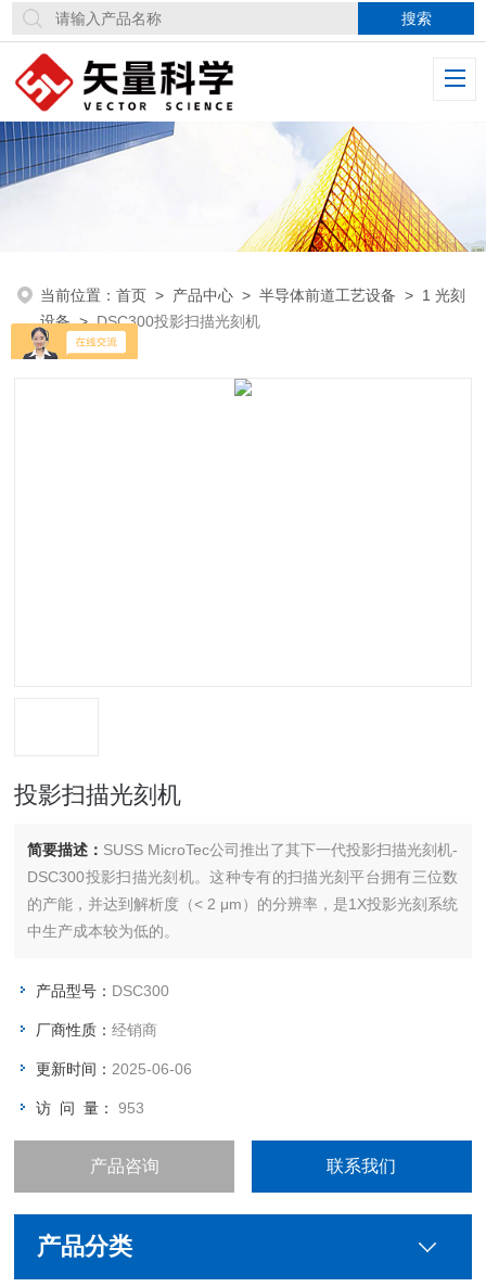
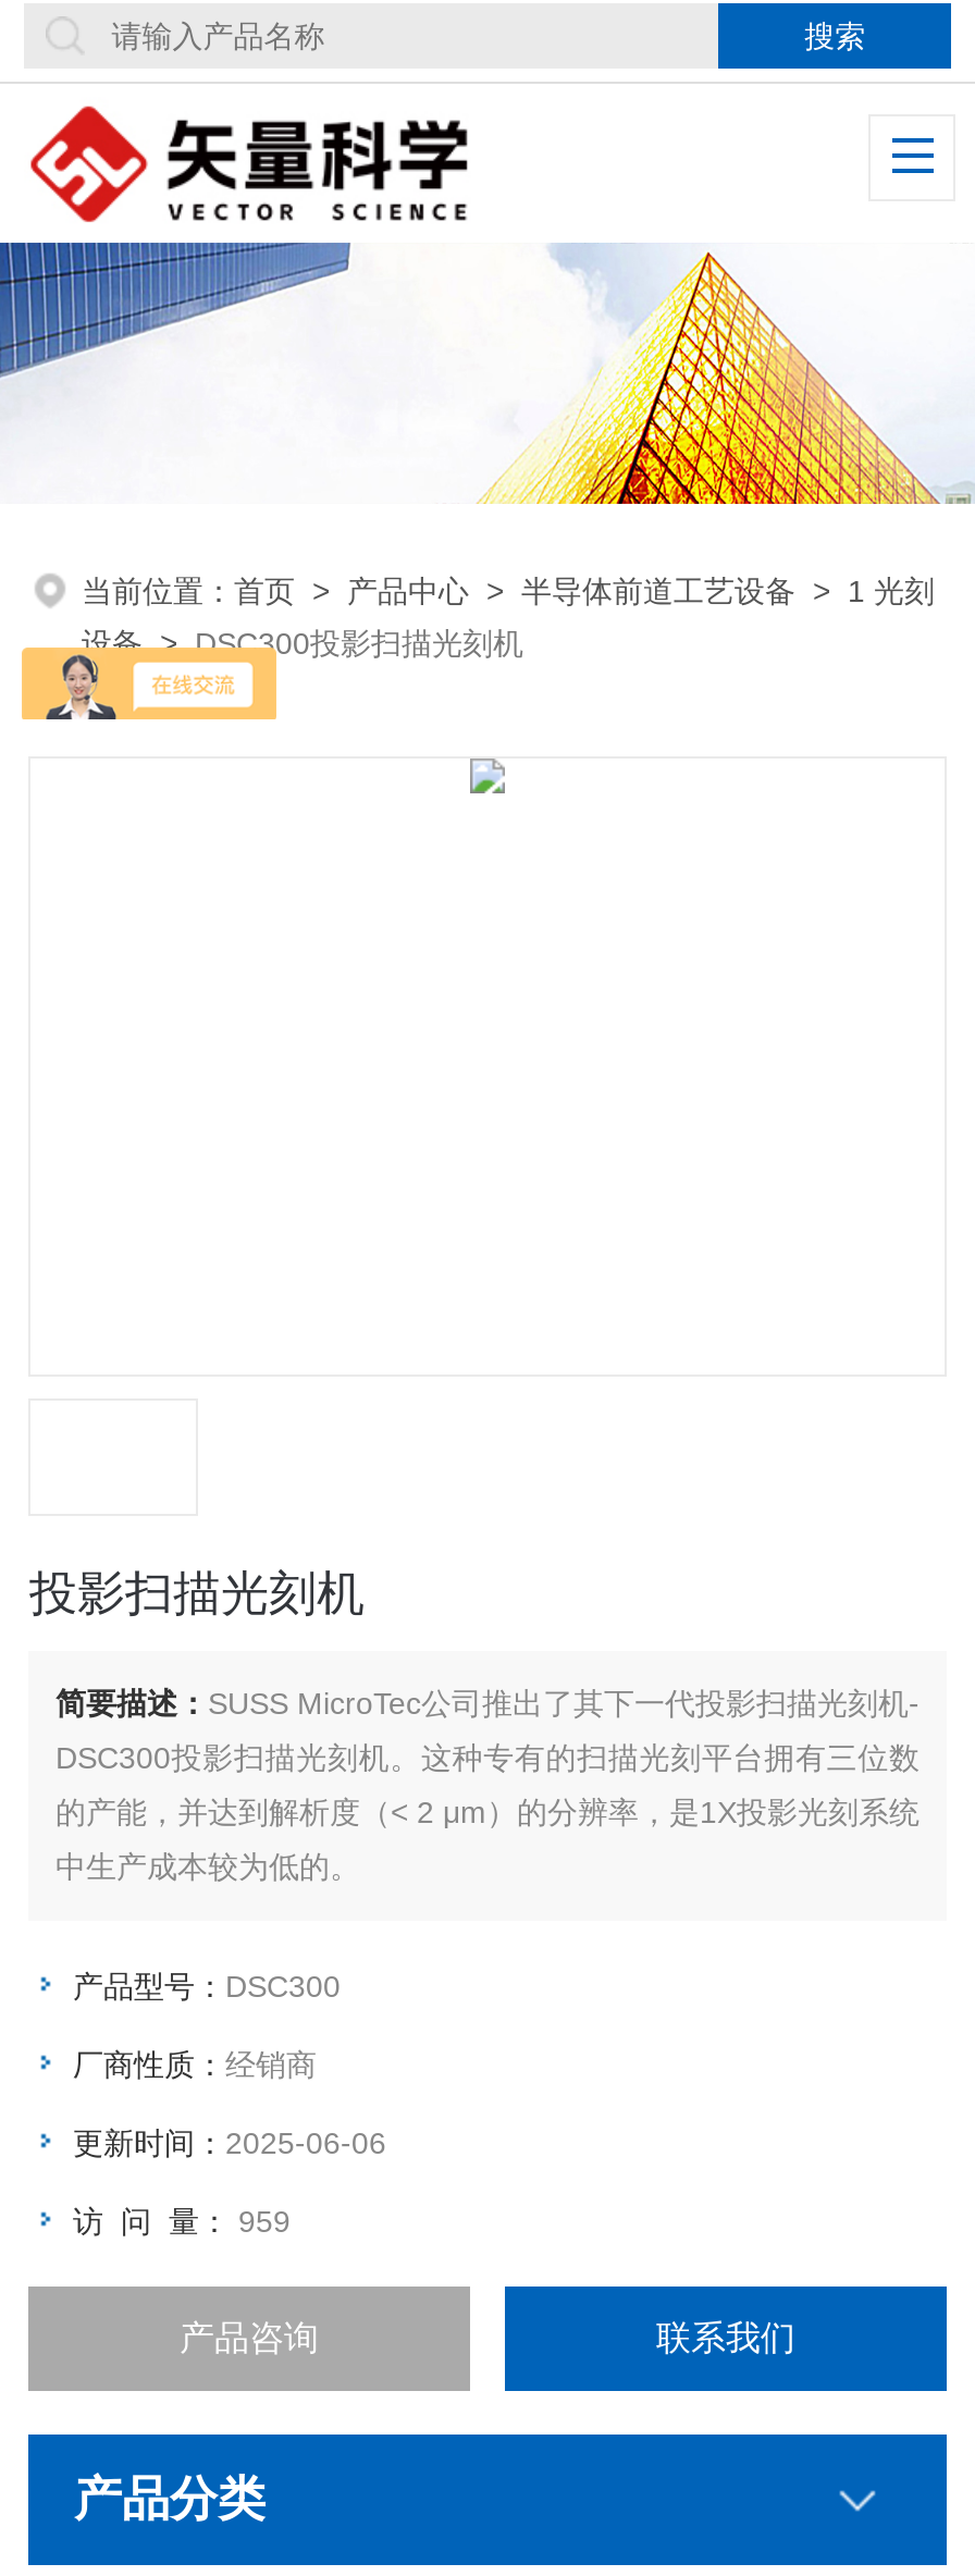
- 访 问 量：953
+ 访 问 量：959
